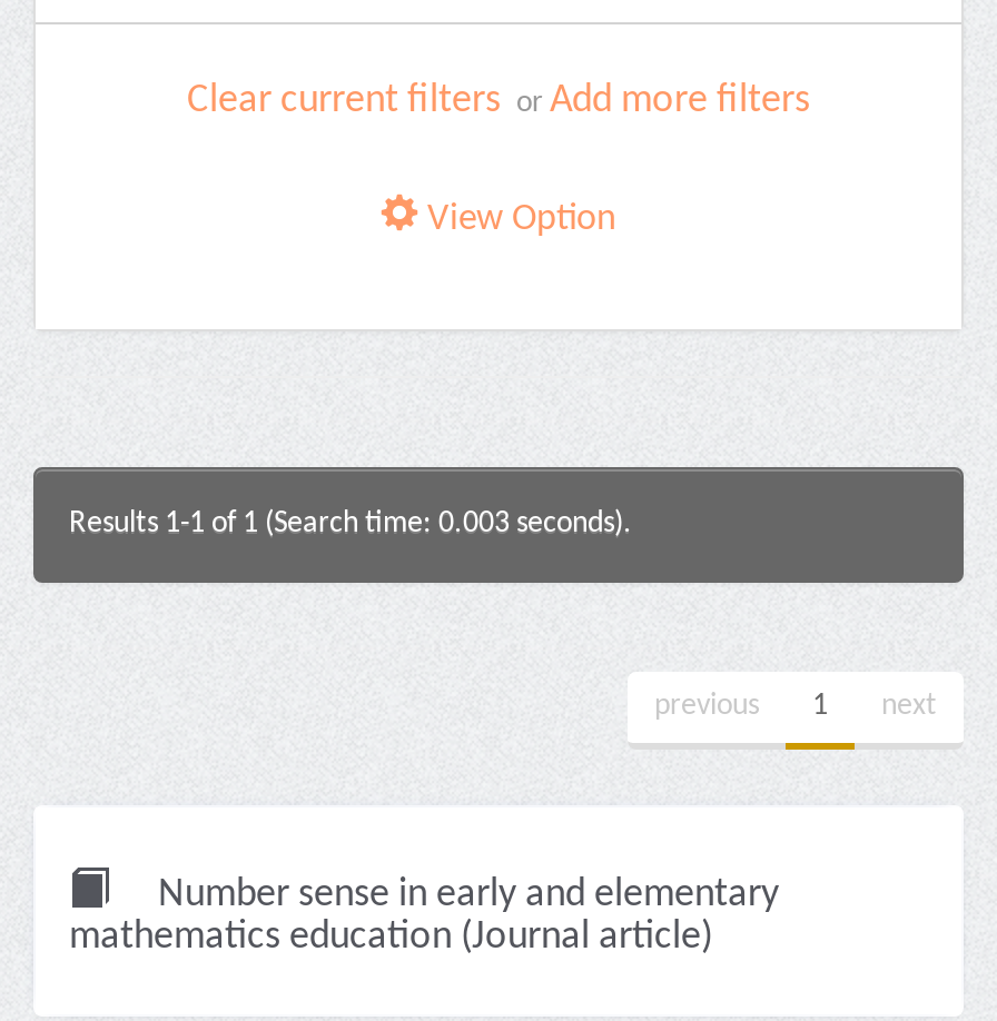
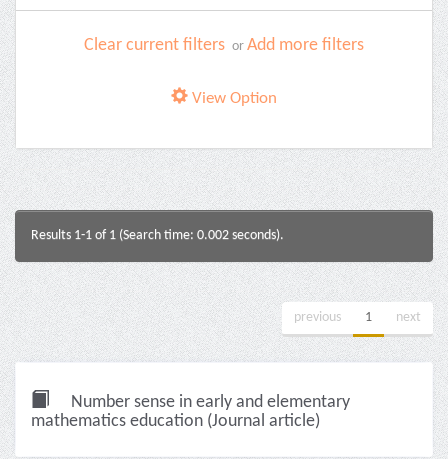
- Results 1-1 of 1 (Search time: 0.003 seconds).
+ Results 1-1 of 1 (Search time: 0.002 seconds).
